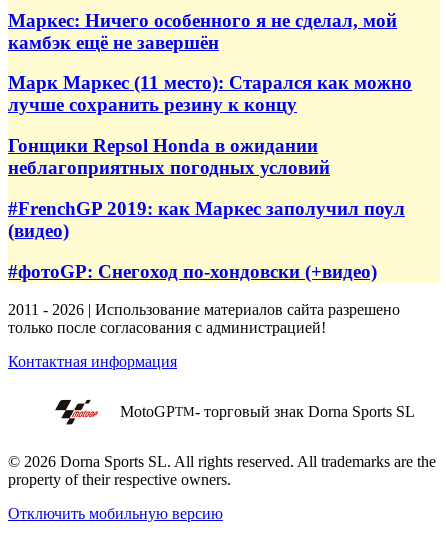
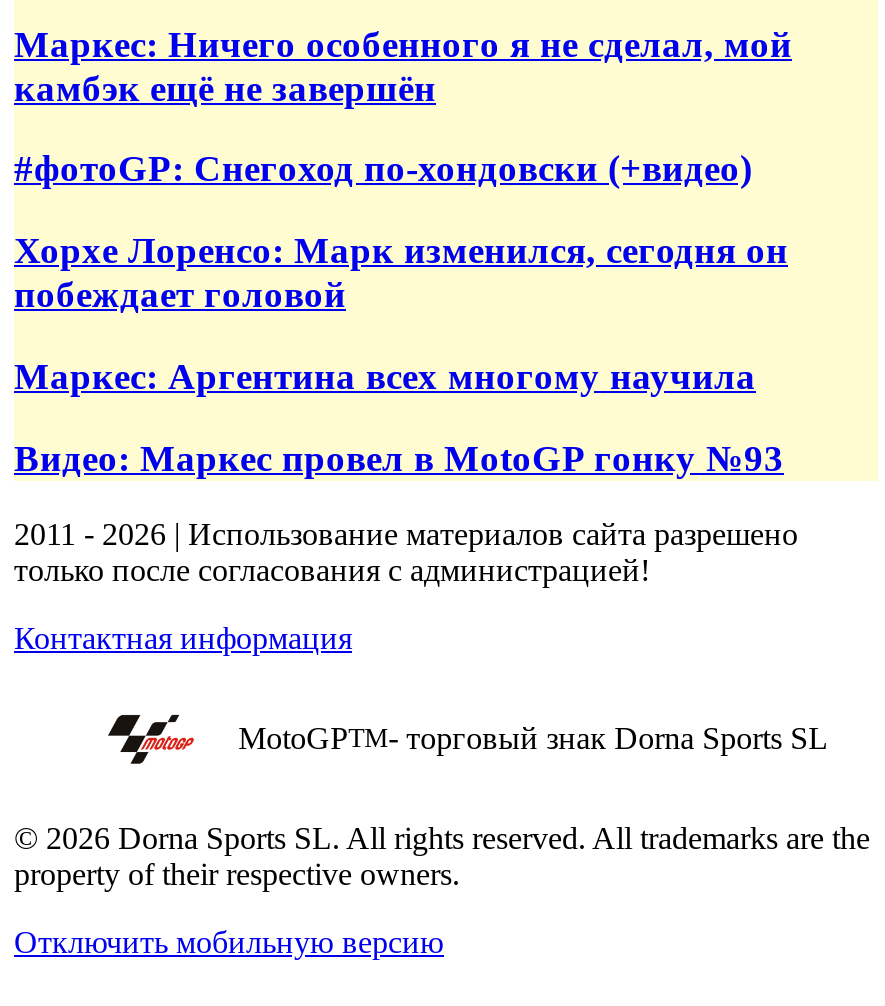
- Марк Маркес (11 место): Старался как можно
- лучше сохранить резину к концу
- Гонщики Repsol Honda в ожидании
- неблагоприятных погодных условий
- #FrenchGP 2019: как Маркес заполучил поул
- (видео)

moved up: #фотоGP: Снегоход по-хондовски (+видео)

+ Хорхе Лоренсо: Марк изменился, сегодня он
+ побеждает головой
+ Маркес: Аргентина всех многому научила
+ Видео: Маркес провел в MotoGP гонку №93
